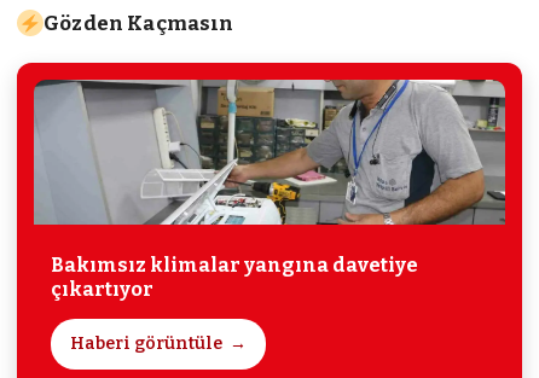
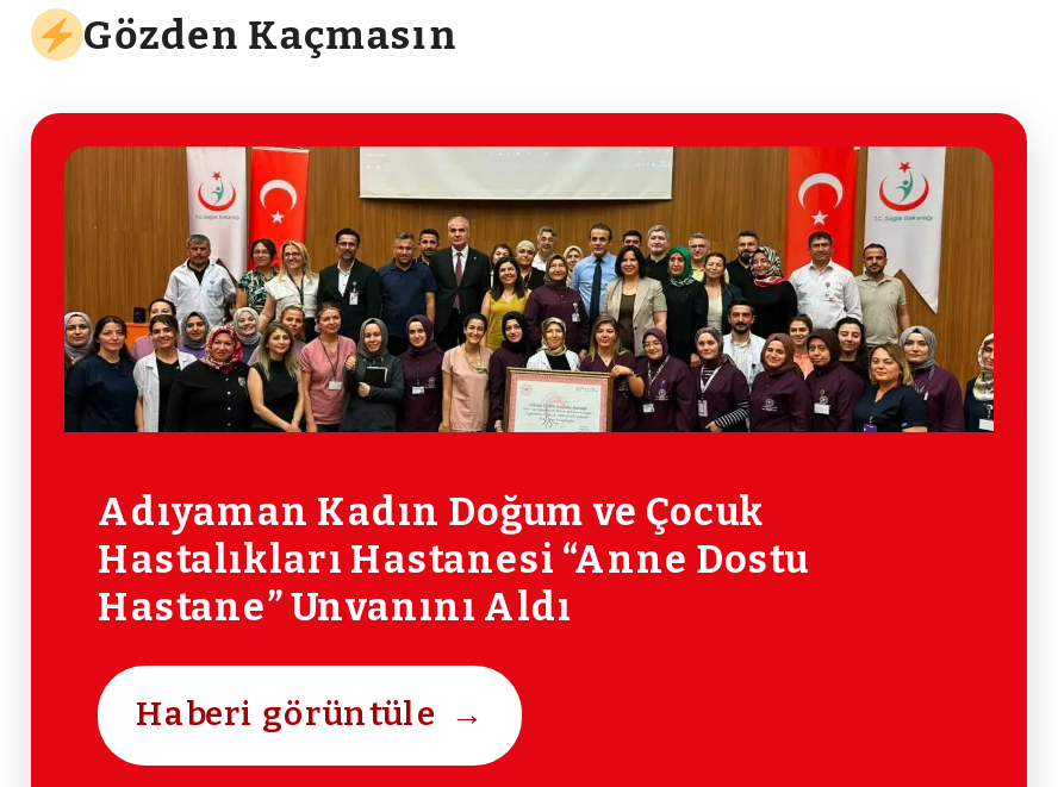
- [image]
- Bakımsız klimalar yangına davetiye
- çıkartıyor
+ [image]
+ Adıyaman Kadın Doğum ve Çocuk
+ Hastalıkları Hastanesi “Anne Dostu
+ Hastane” Unvanını Aldı
